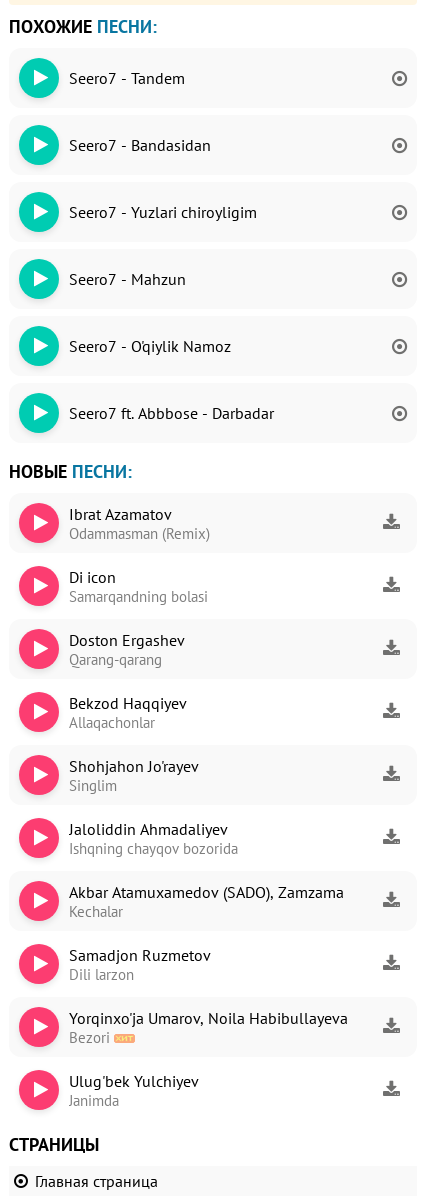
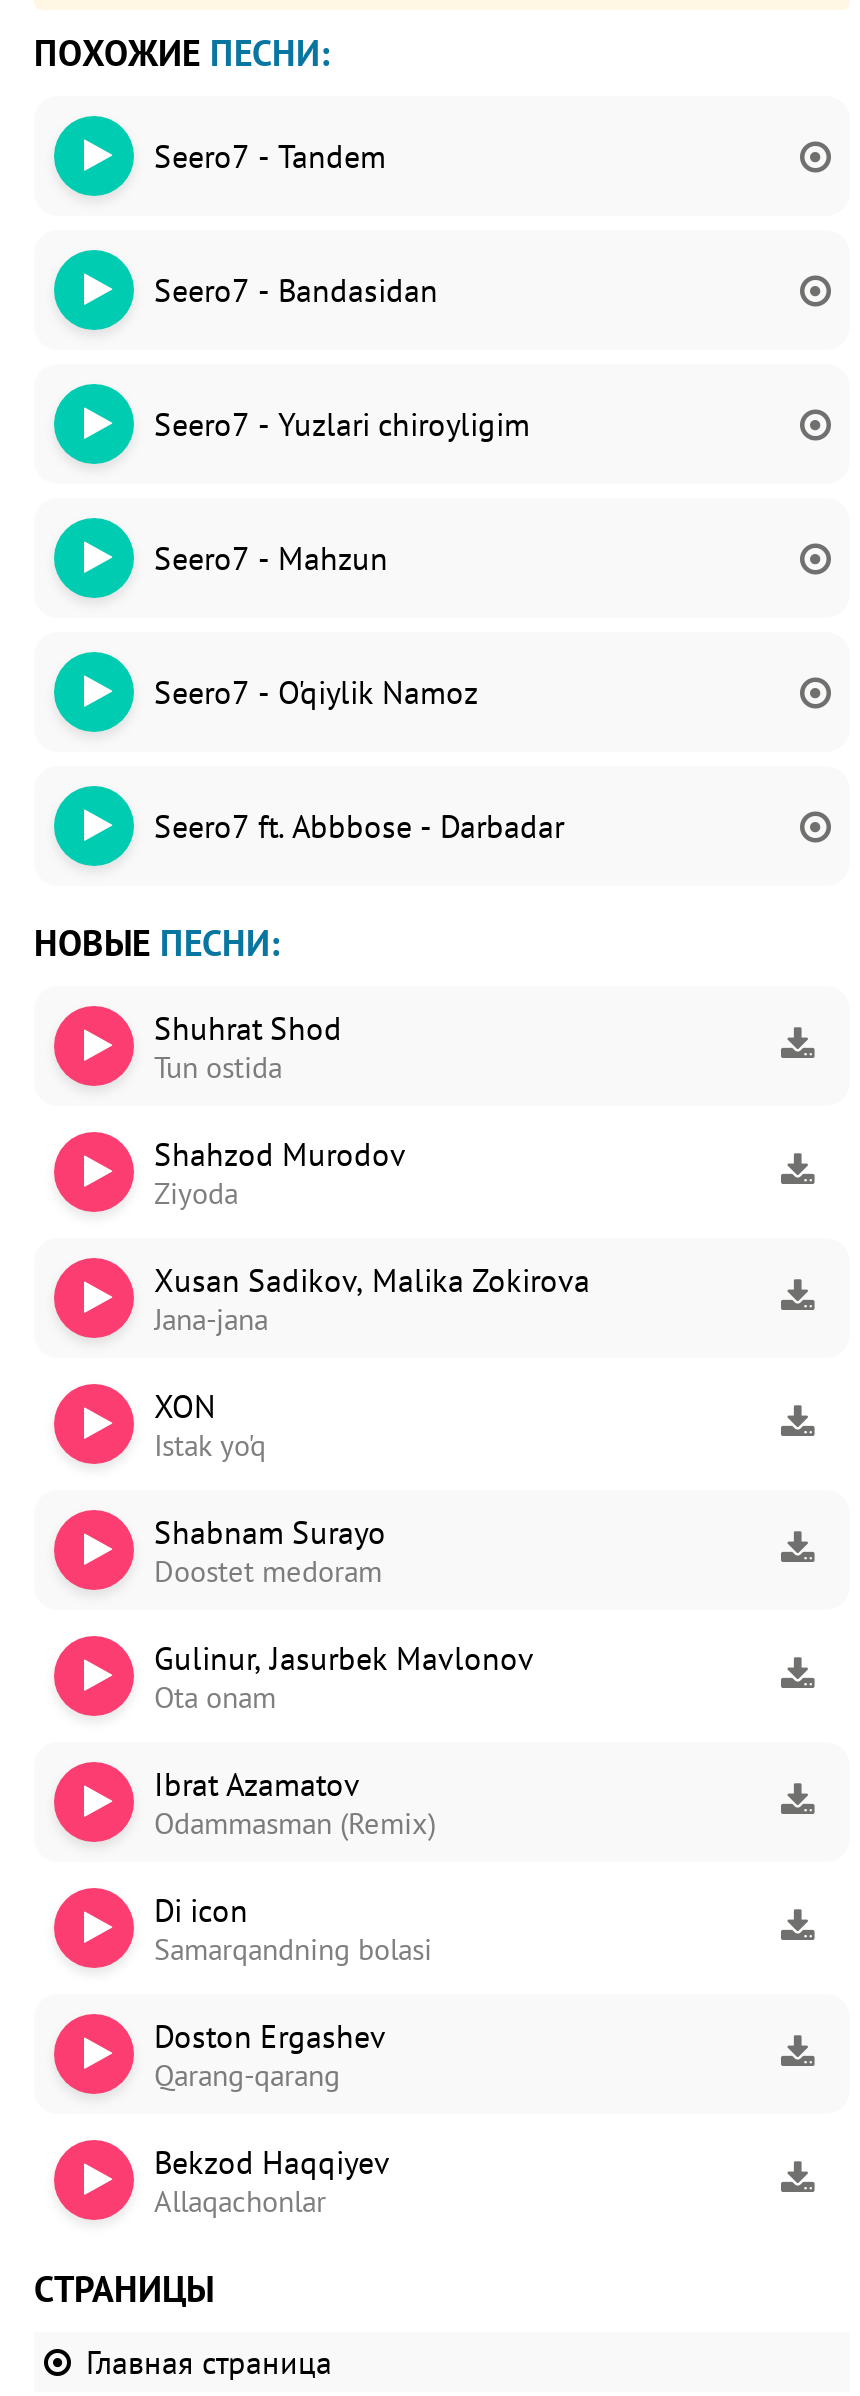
+ Shuhrat Shod
+ Tun ostida
+ Shahzod Murodov
+ Ziyoda
+ Xusan Sadikov, Malika Zokirova
+ Jana-jana
+ XON
+ Istak yo'q
+ Shabnam Surayo
+ Doostet medoram
+ Gulinur, Jasurbek Mavlonov
+ Ota onam

moved down: Ibrat Azamatov | Odammasman (Remix) | Di icon | Samarqandning bolasi | Doston Ergashev | Qarang-qarang | Bekzod Haqqiyev | Allaqachonlar

- Shohjahon Jo'rayev
- Singlim
- Jaloliddin Ahmadaliyev
- Ishqning chayqov bozorida
- Akbar Atamuxamedov (SADO), Zamzama
- Kechalar
- Samadjon Ruzmetov
- Dili larzon
- Yorqinxo'ja Umarov, Noila Habibullayeva
- Bezori
- Ulug'bek Yulchiyev
- Janimda
